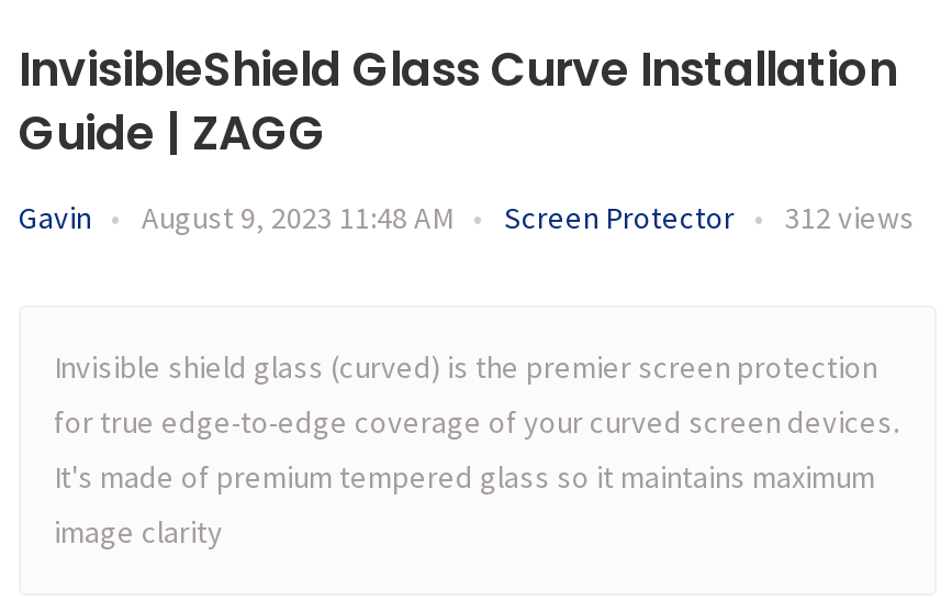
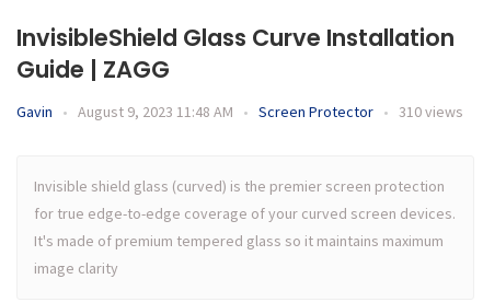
- Gavin • August 9, 2023 11:48 AM • Screen Protector • 312 views
+ Gavin • August 9, 2023 11:48 AM • Screen Protector • 310 views
